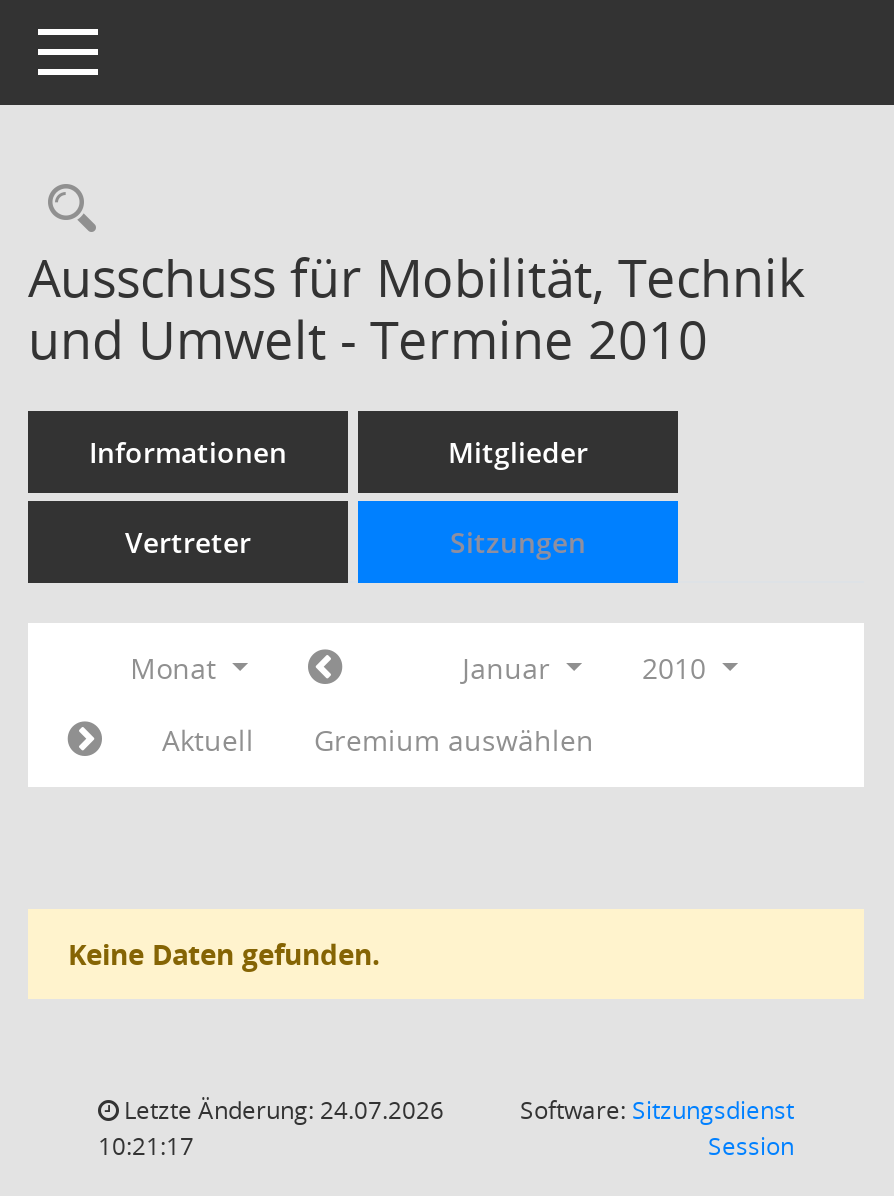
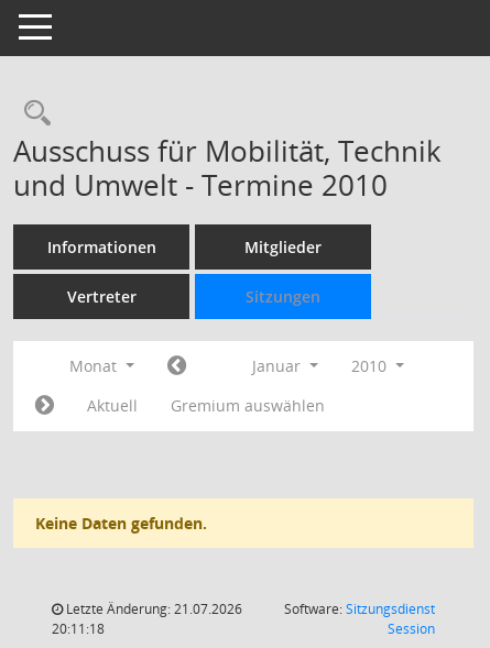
- Letzte Änderung: 24.07.2026
+ Letzte Änderung: 21.07.2026

- 10:21:17
+ 20:11:18
